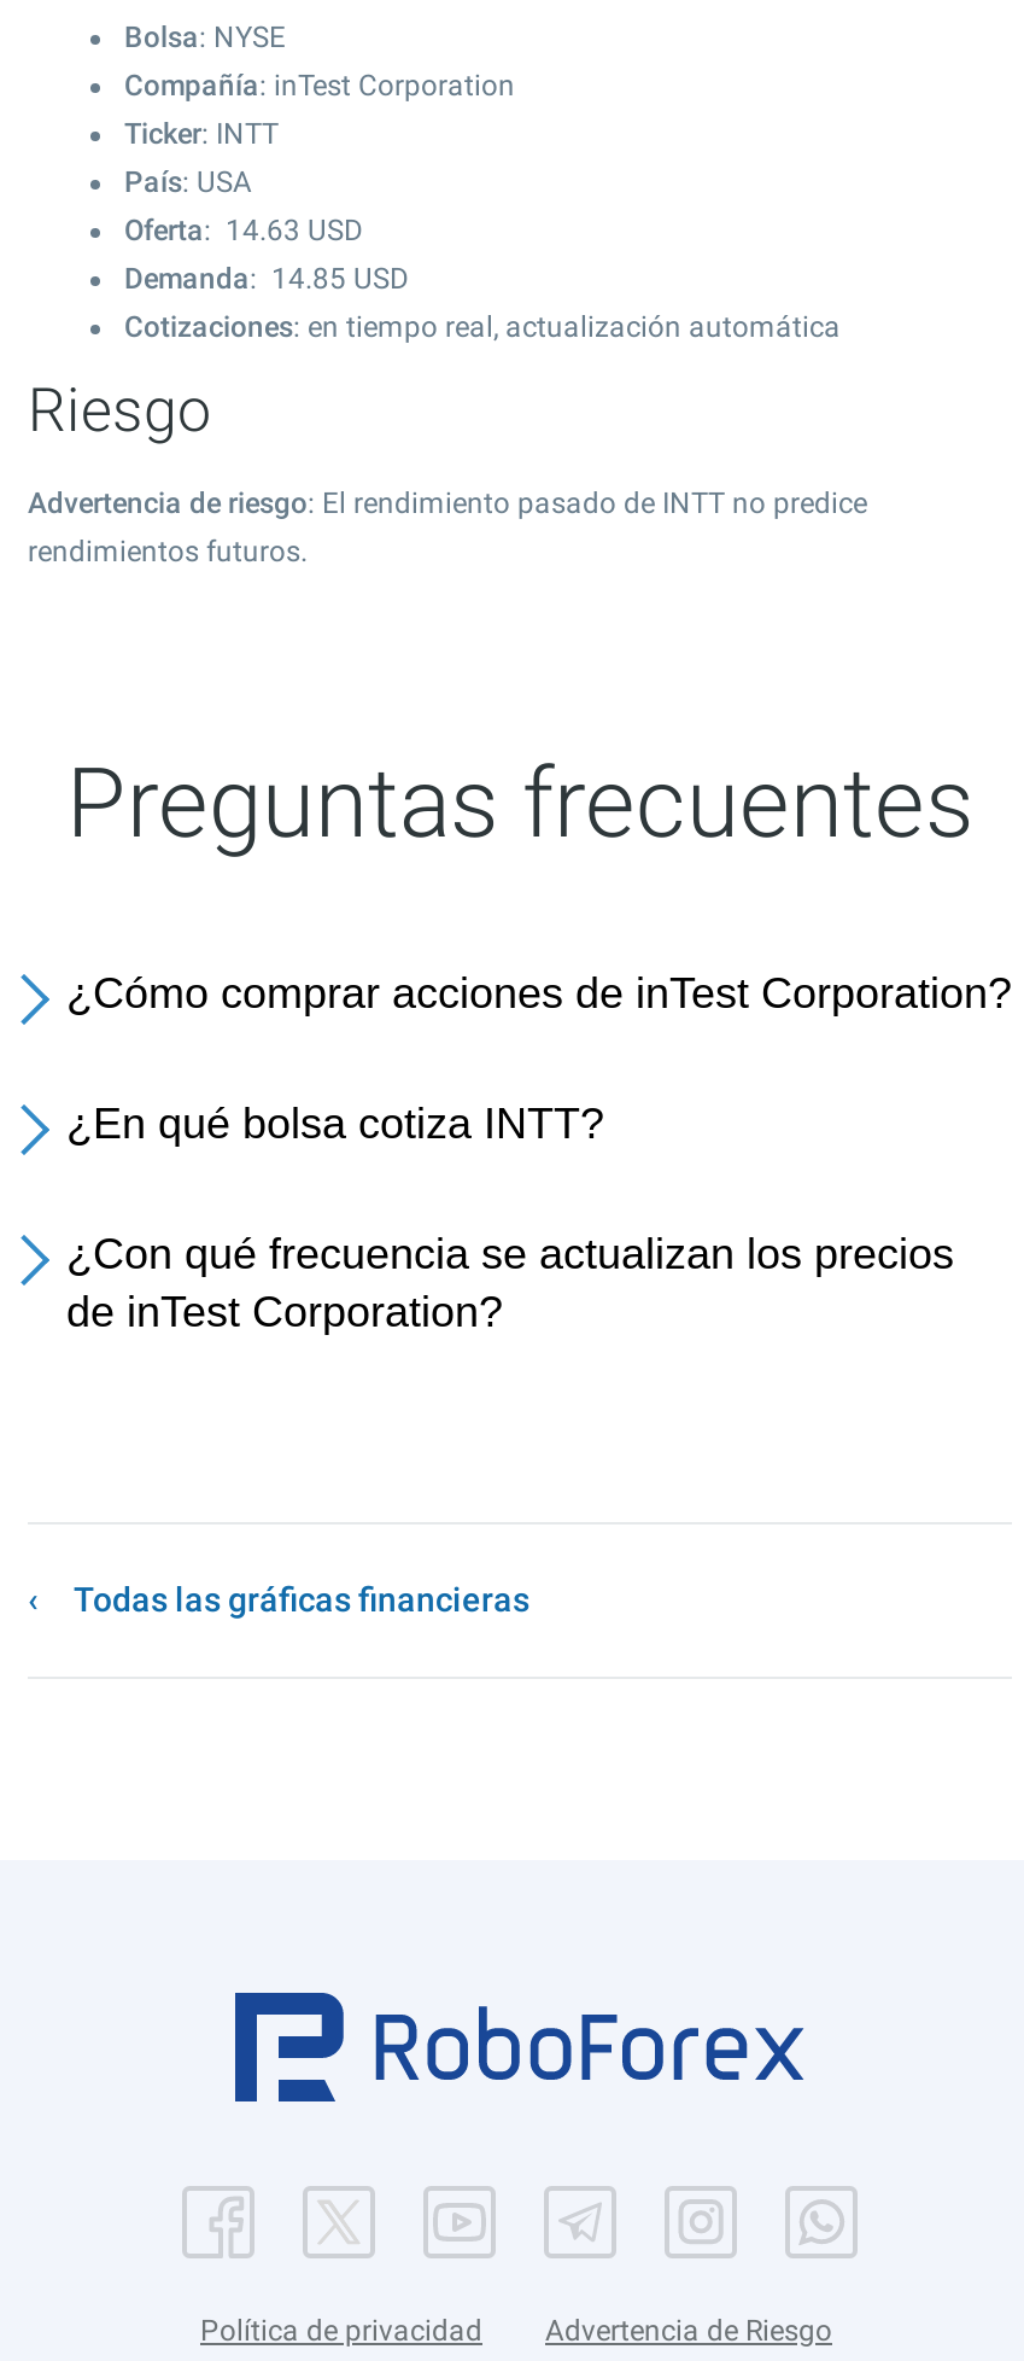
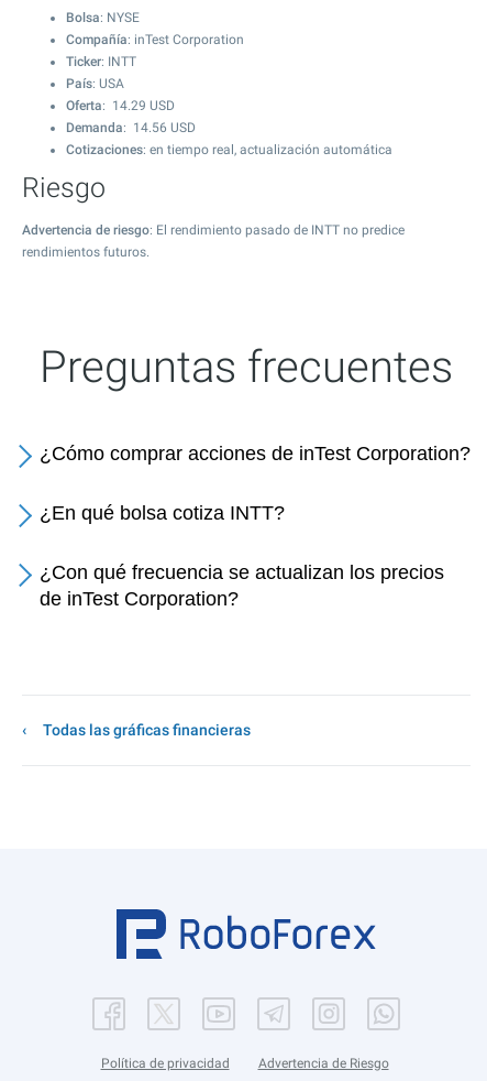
- Oferta: 14.63 USD
+ Oferta: 14.29 USD

- Demanda: 14.85 USD
+ Demanda: 14.56 USD
